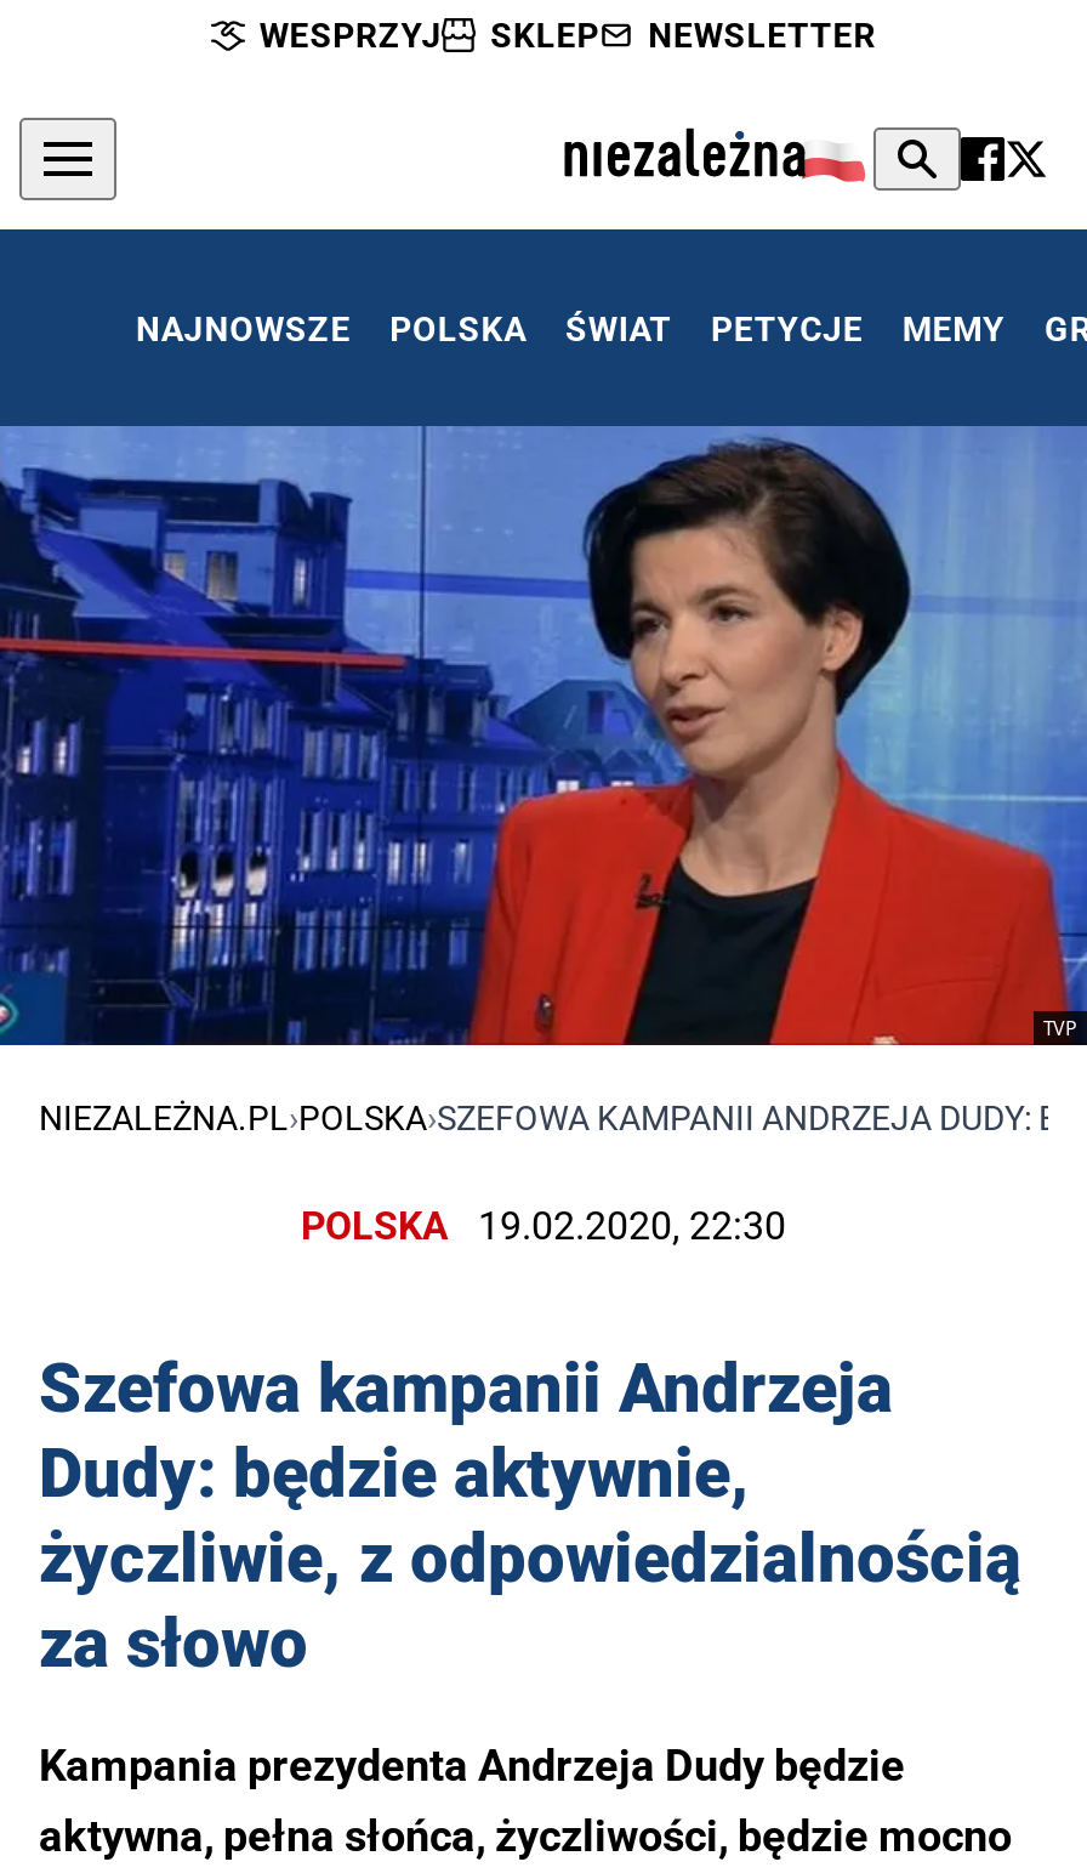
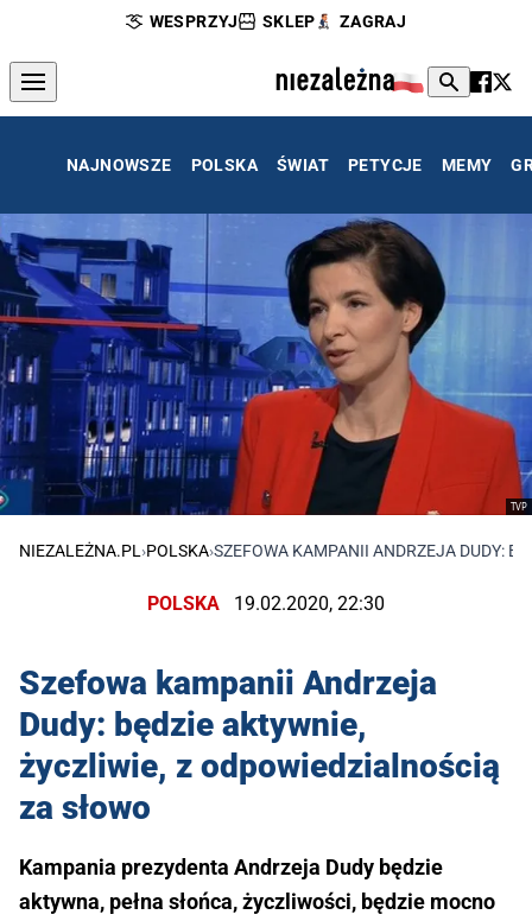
- NEWSLETTER
+ ZAGRAJ
